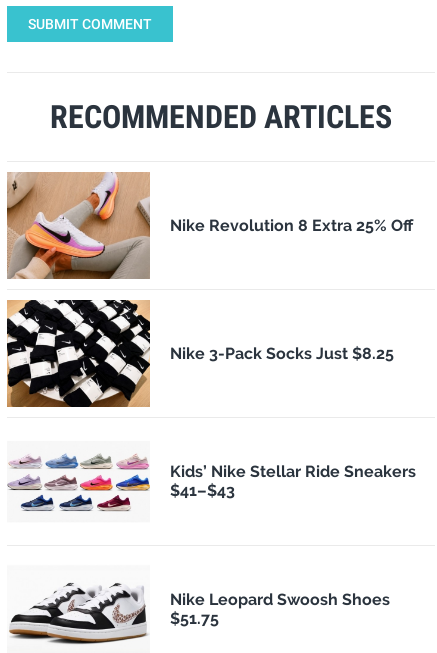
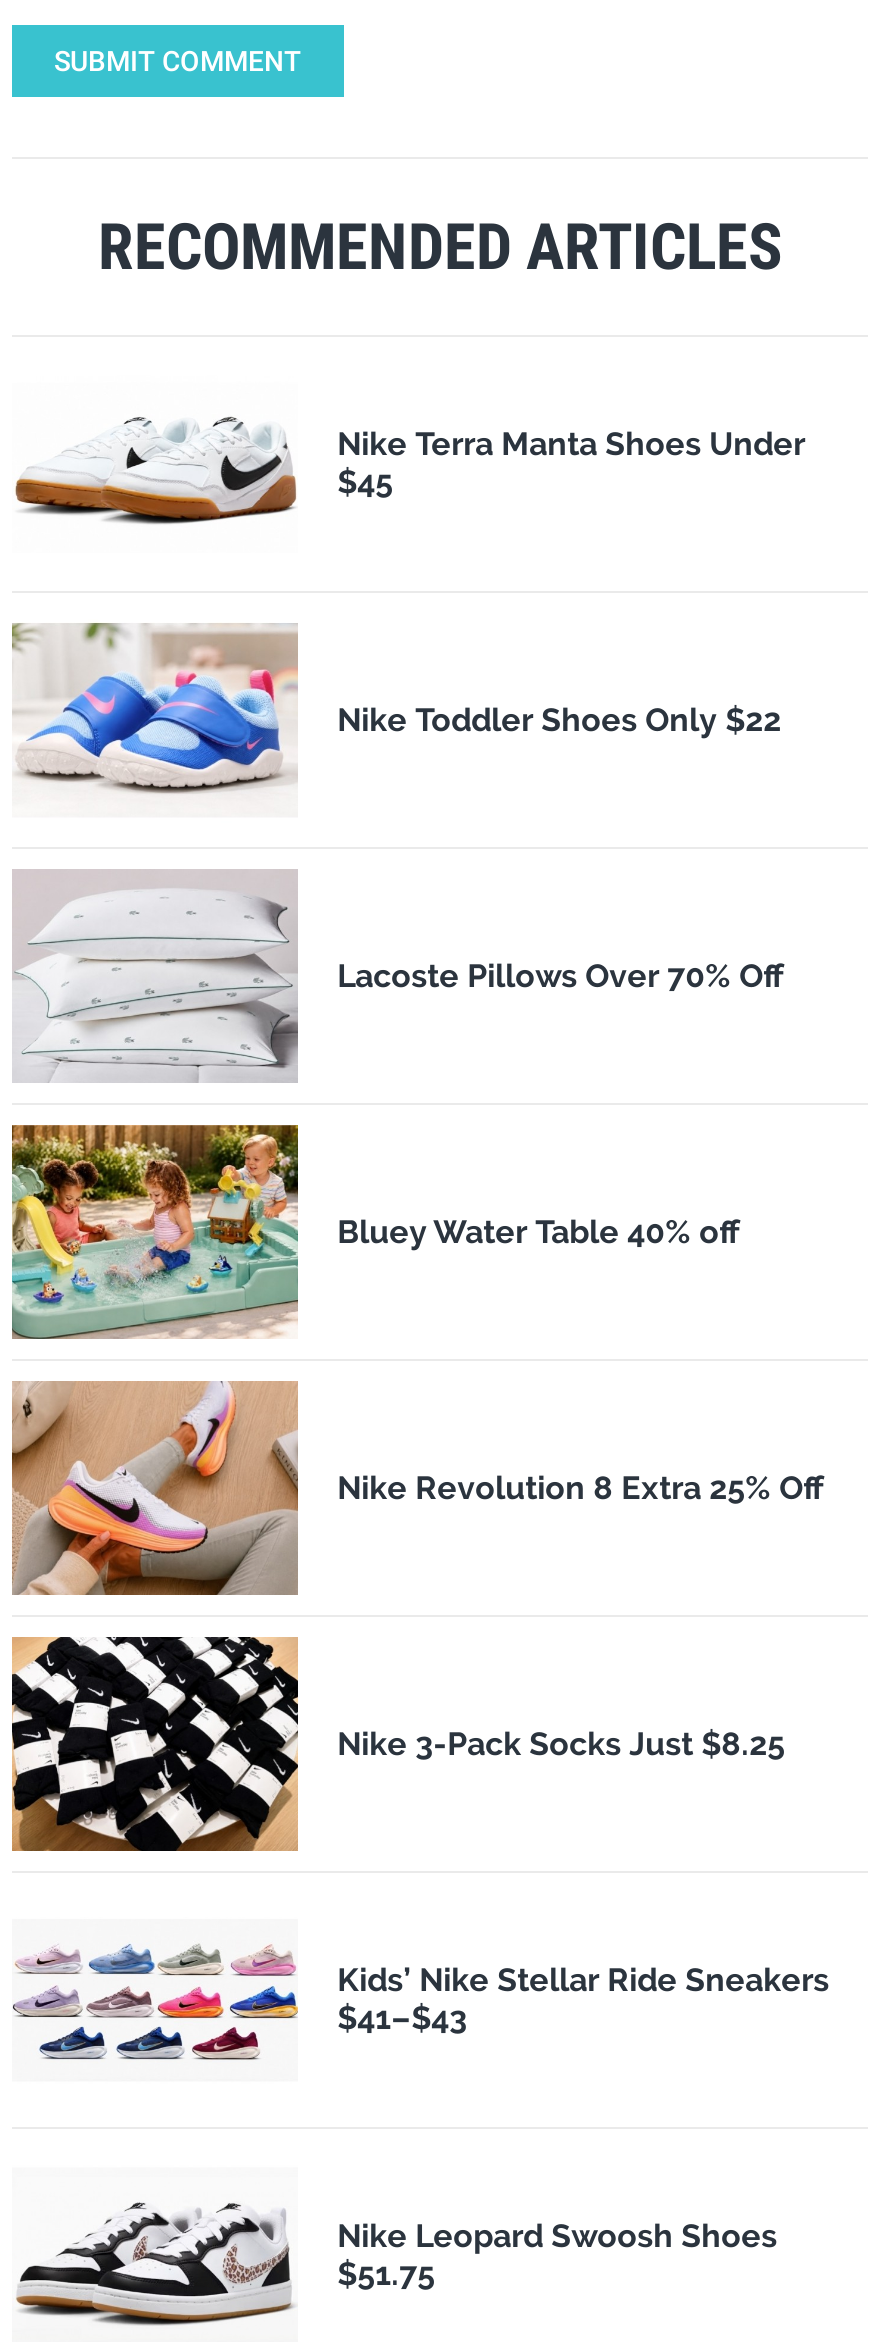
+ [image]
+ Bluey Water Table 40% off

+ [image]
+ Nike Toddler Shoes Only $22

+ [image]
+ Lacoste Pillows Over 70% Off

+ [image]
+ Nike Terra Manta Shoes Under
+ $45
